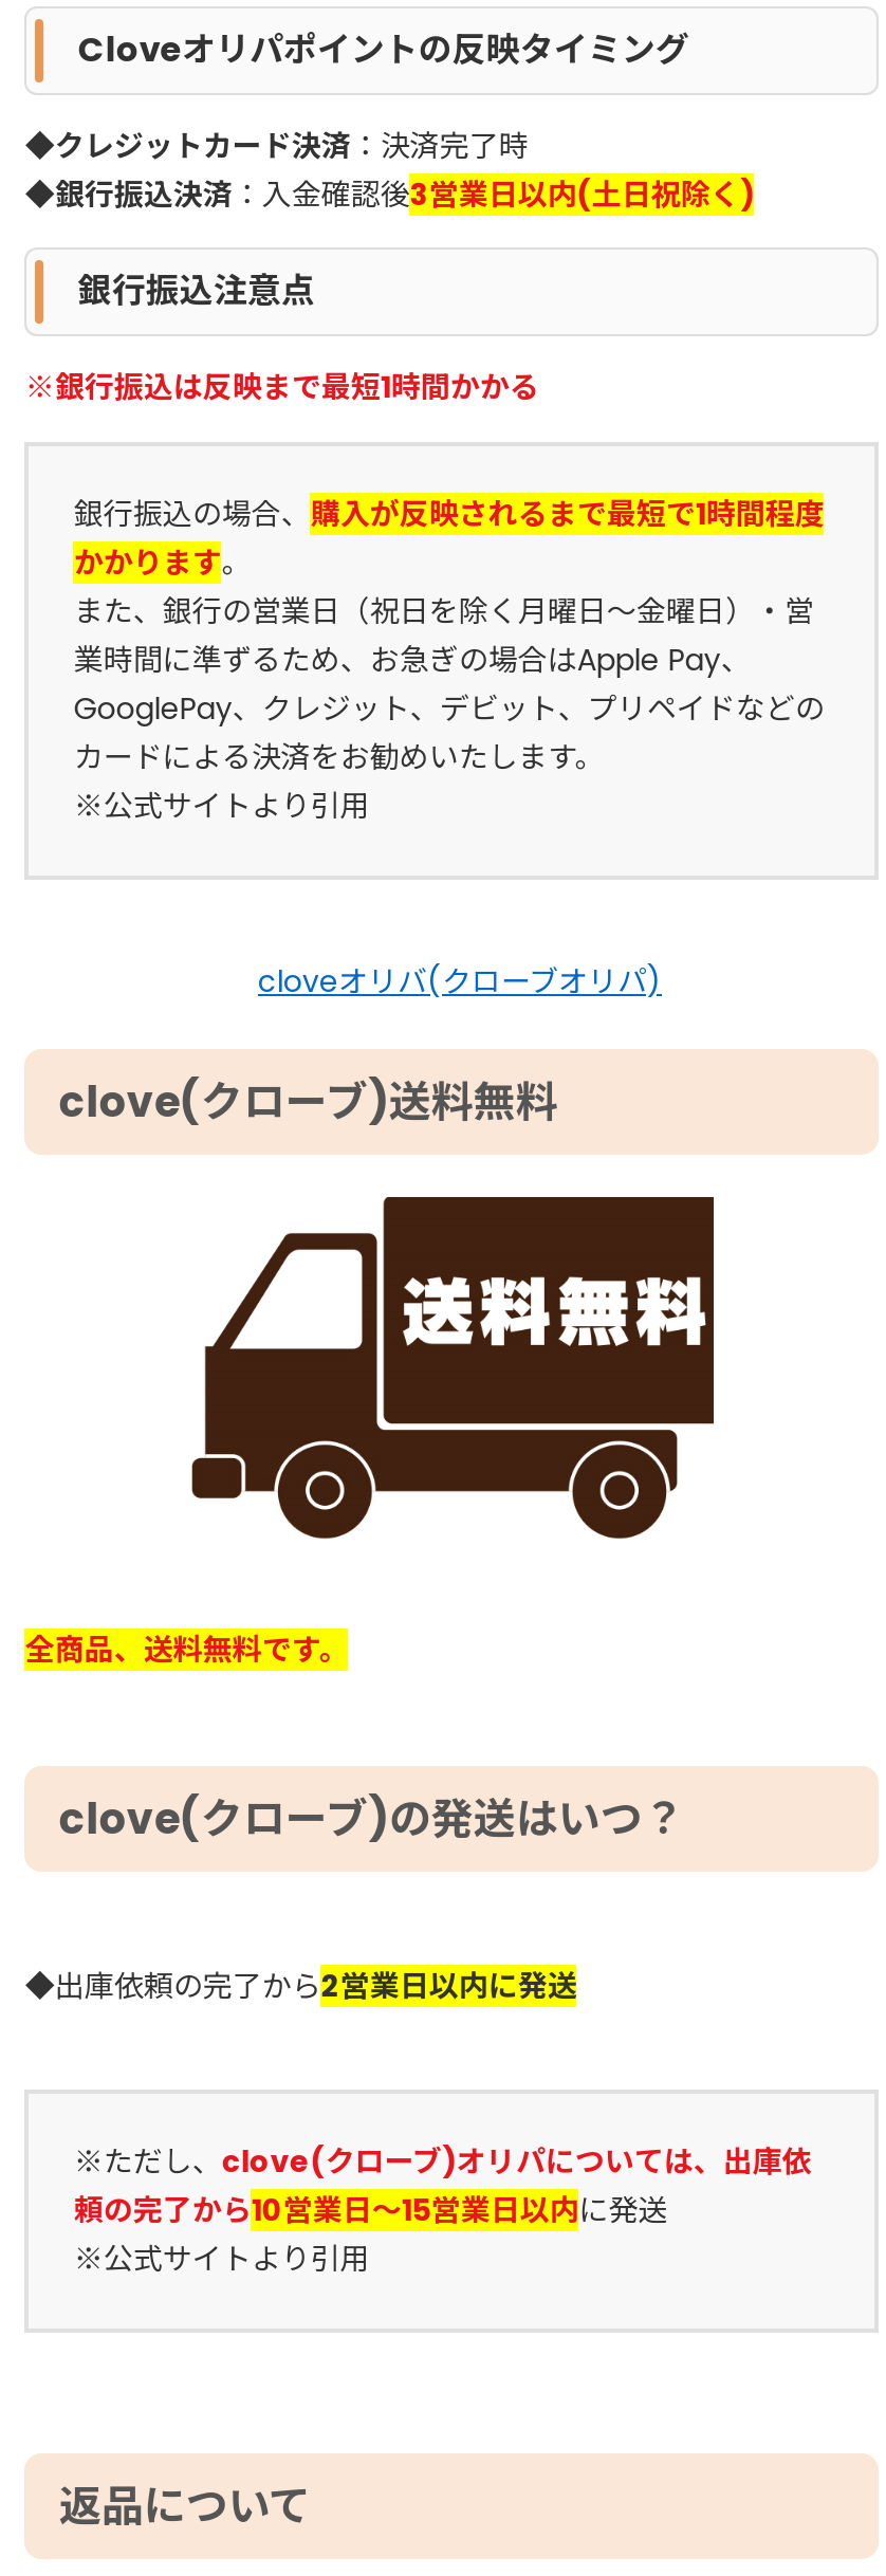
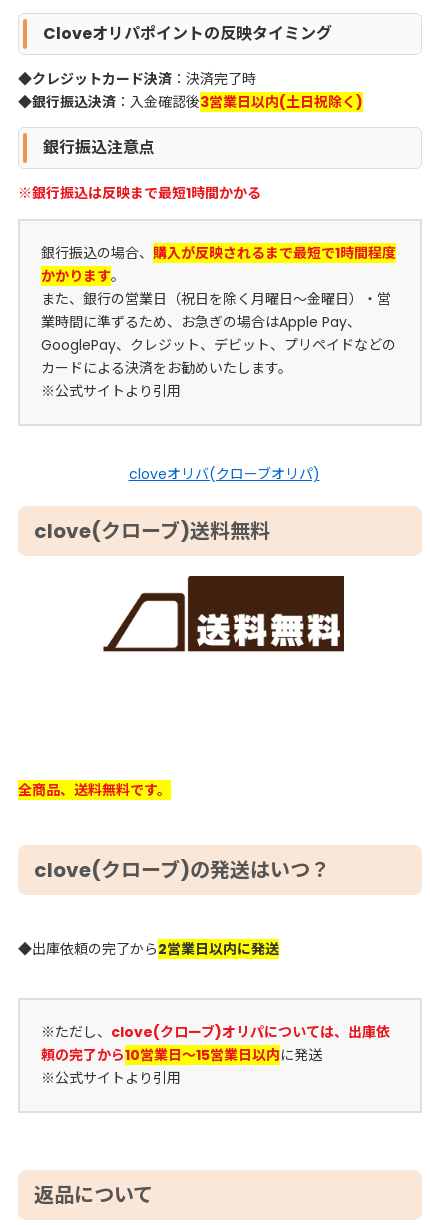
- [image]
